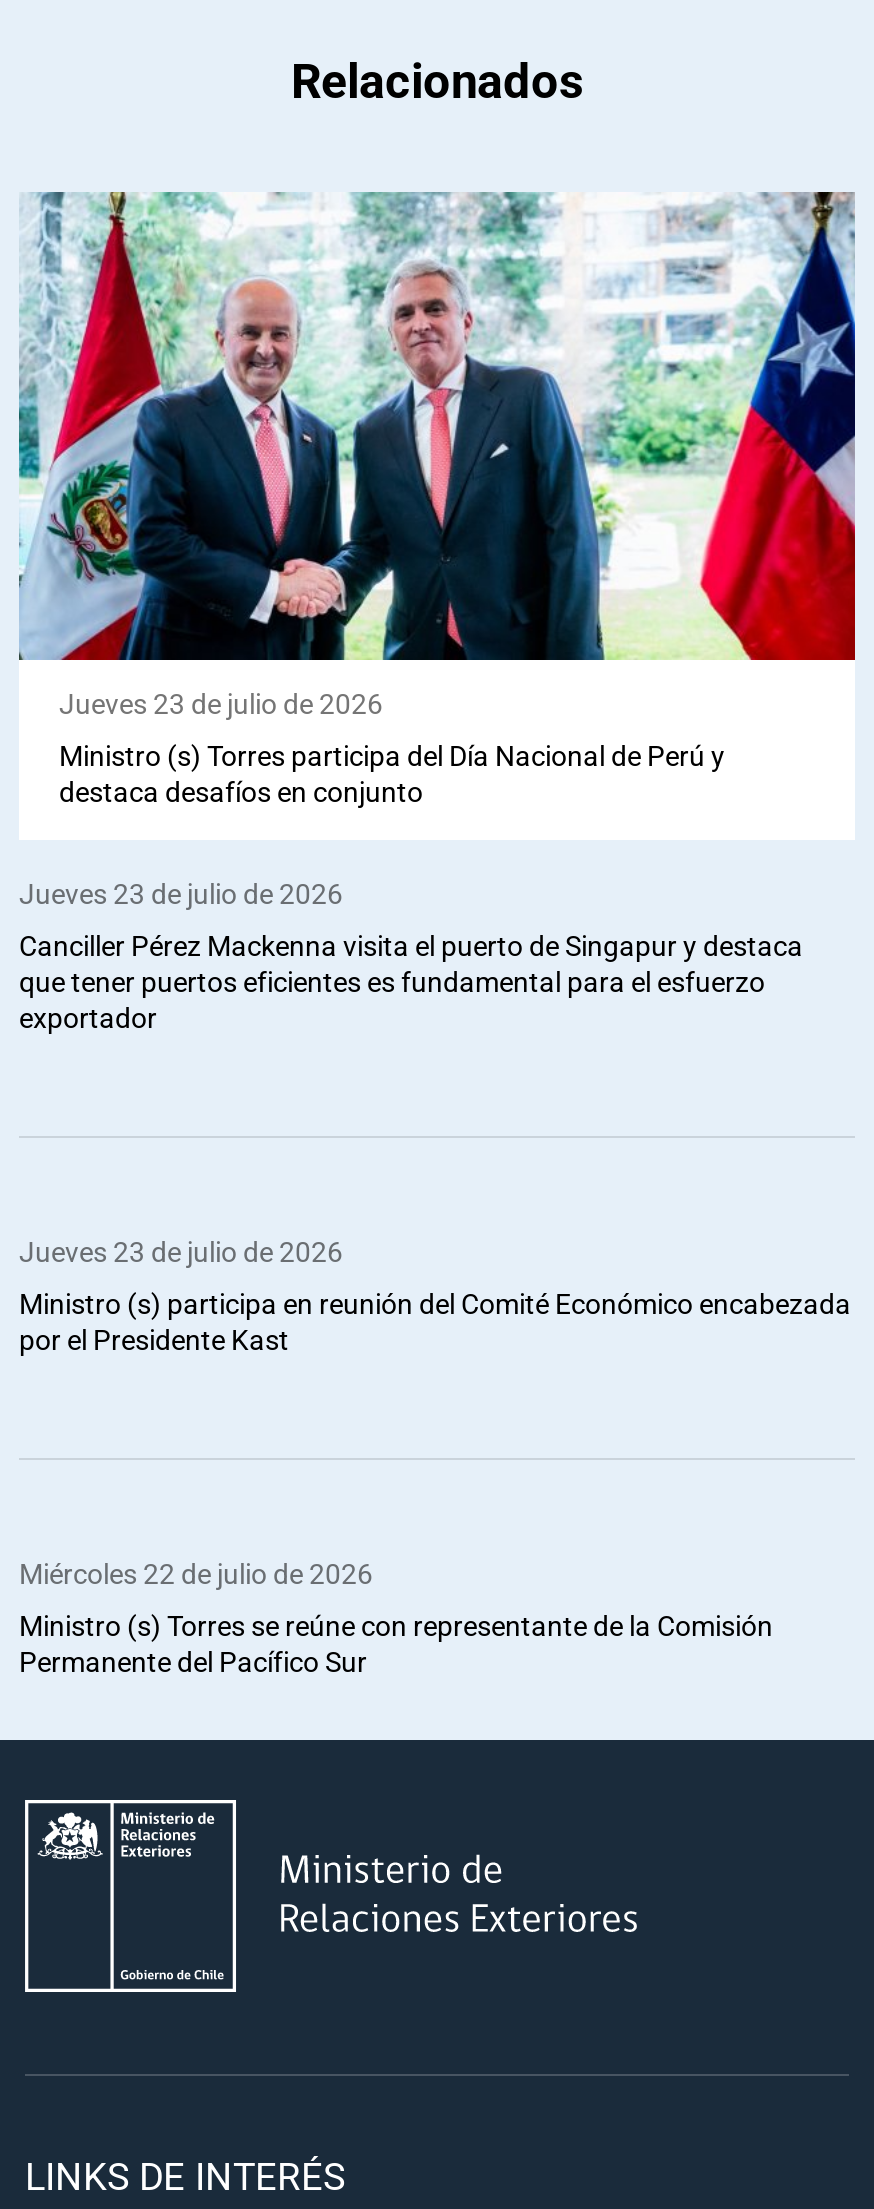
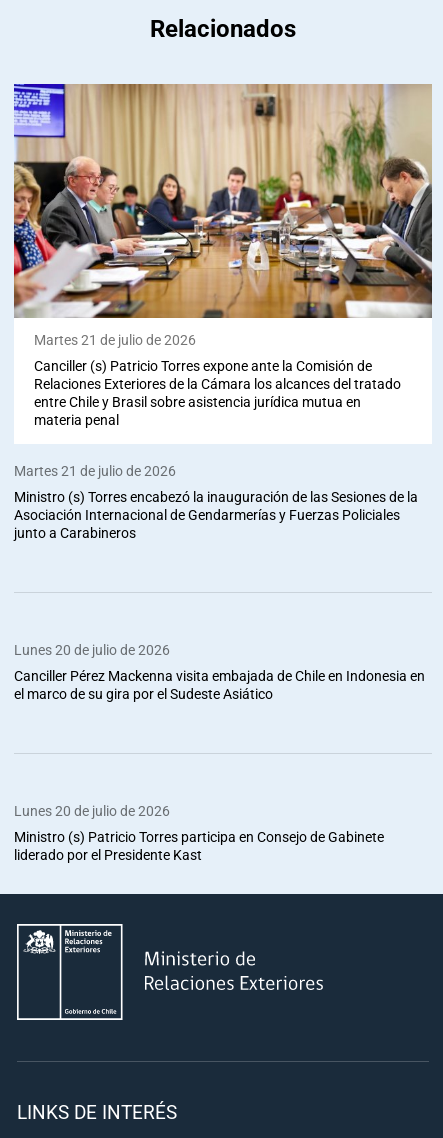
- [image]
- Jueves 23 de julio de 2026
- Ministro (s) Torres participa del Día Nacional de Perú y
- destaca desafíos en conjunto
+ [image]
+ Martes 21 de julio de 2026
+ Canciller (s) Patricio Torres expone ante la Comisión de
+ Relaciones Exteriores de la Cámara los alcances del tratado
+ entre Chile y Brasil sobre asistencia jurídica mutua en
+ materia penal

- Jueves 23 de julio de 2026
- Canciller Pérez Mackenna visita el puerto de Singapur y destaca
- que tener puertos eficientes es fundamental para el esfuerzo
- exportador
+ Martes 21 de julio de 2026
+ Ministro (s) Torres encabezó la inauguración de las Sesiones de la
+ Asociación Internacional de Gendarmerías y Fuerzas Policiales
+ junto a Carabineros

- Jueves 23 de julio de 2026
- Ministro (s) participa en reunión del Comité Económico encabezada
- por el Presidente Kast
+ Lunes 20 de julio de 2026
+ Canciller Pérez Mackenna visita embajada de Chile en Indonesia en
+ el marco de su gira por el Sudeste Asiático

- Miércoles 22 de julio de 2026
- Ministro (s) Torres se reúne con representante de la Comisión
- Permanente del Pacífico Sur
+ Lunes 20 de julio de 2026
+ Ministro (s) Patricio Torres participa en Consejo de Gabinete
+ liderado por el Presidente Kast
